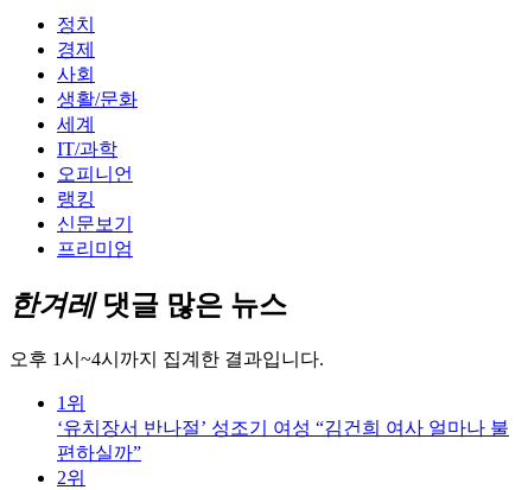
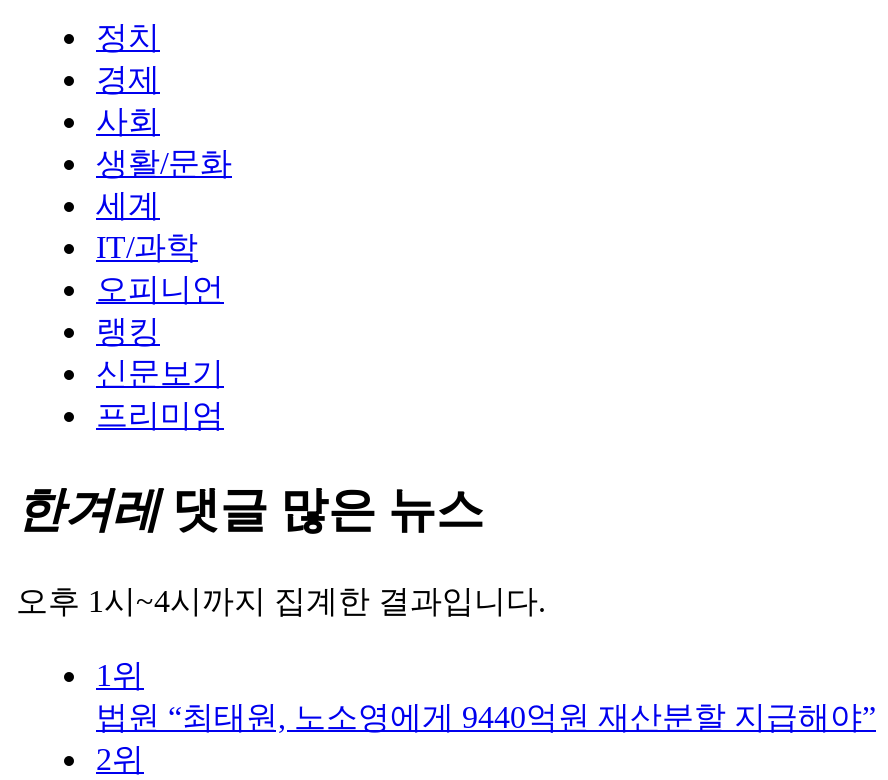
- ‘유치장서 반나절’ 성조기 여성 “김건희 여사 얼마나 불
- 편하실까”
+ 법원 “최태원, 노소영에게 9440억원 재산분할 지급해야”
